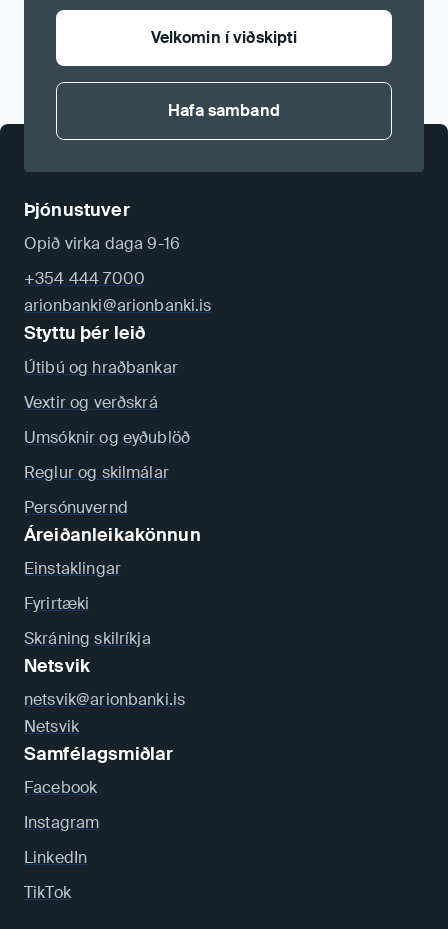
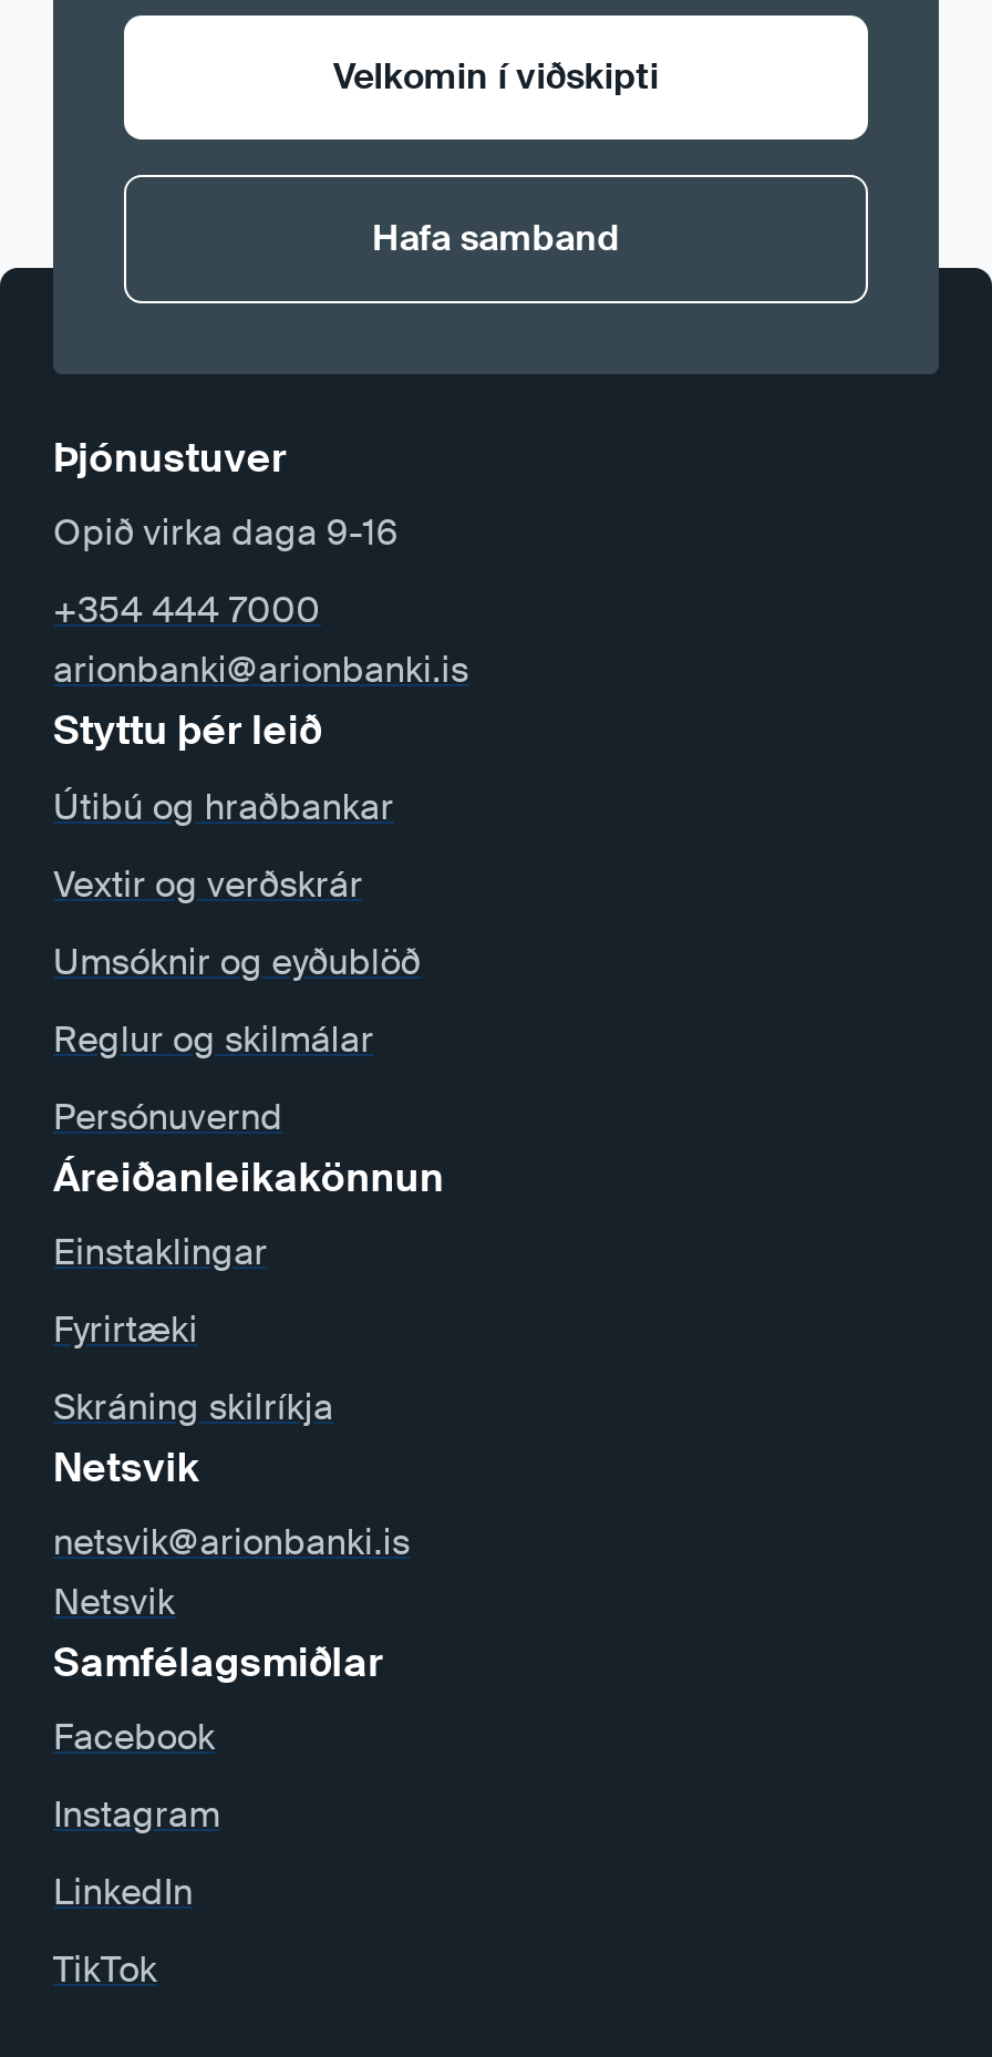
- Vextir og verðskrá
+ Vextir og verðskrár
